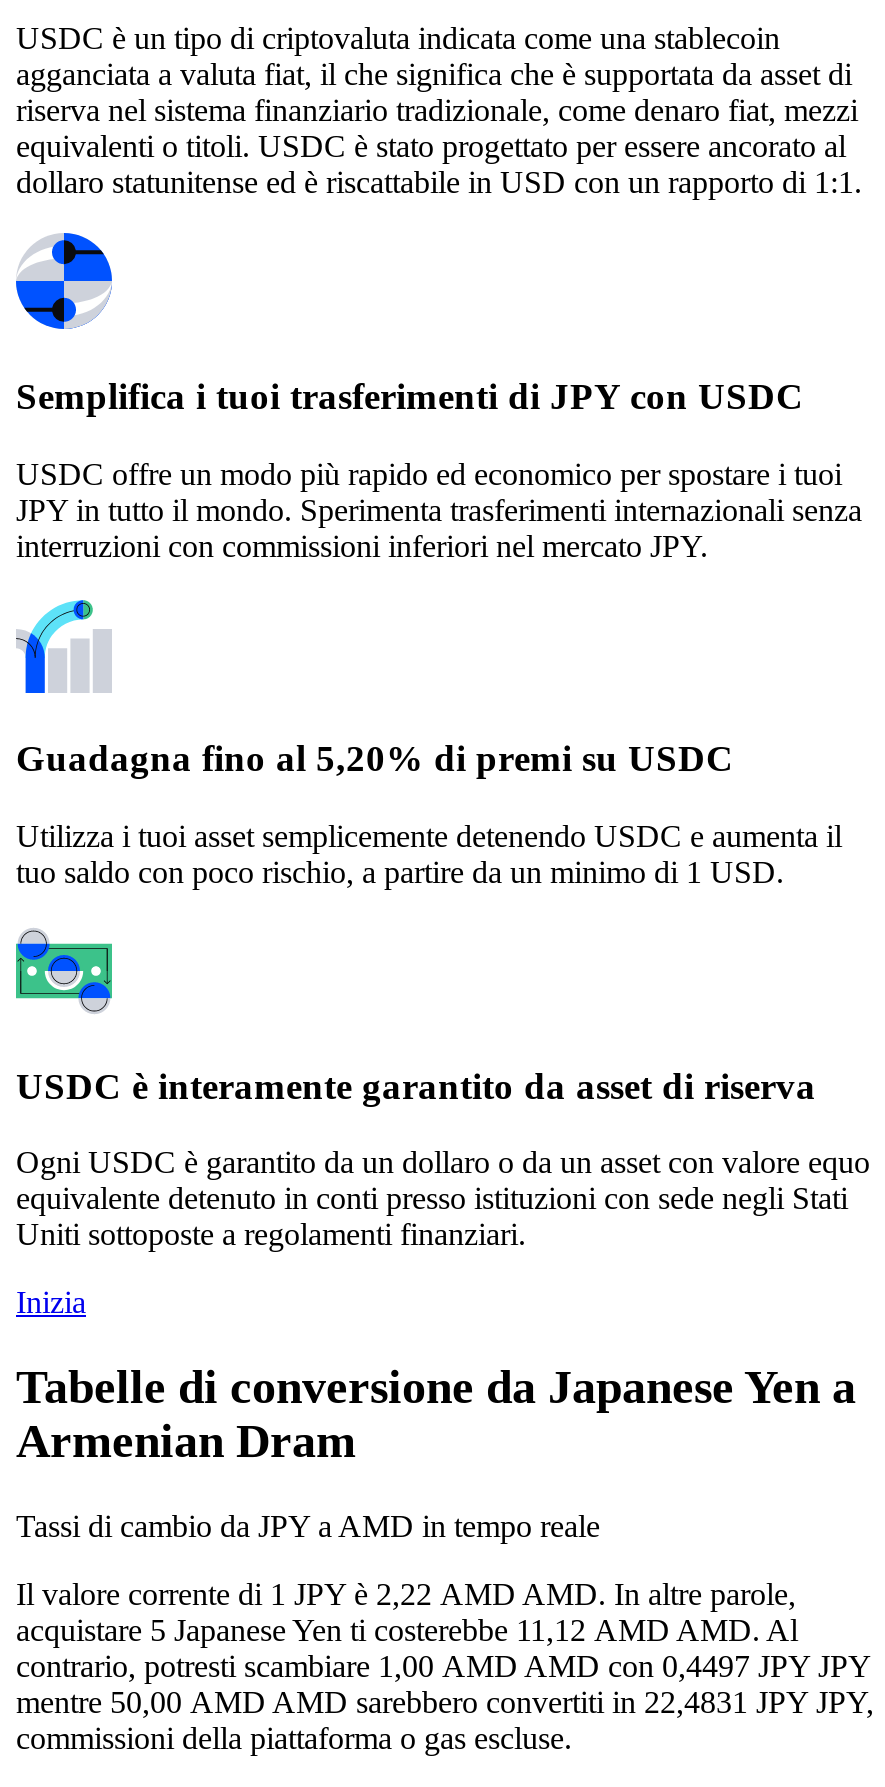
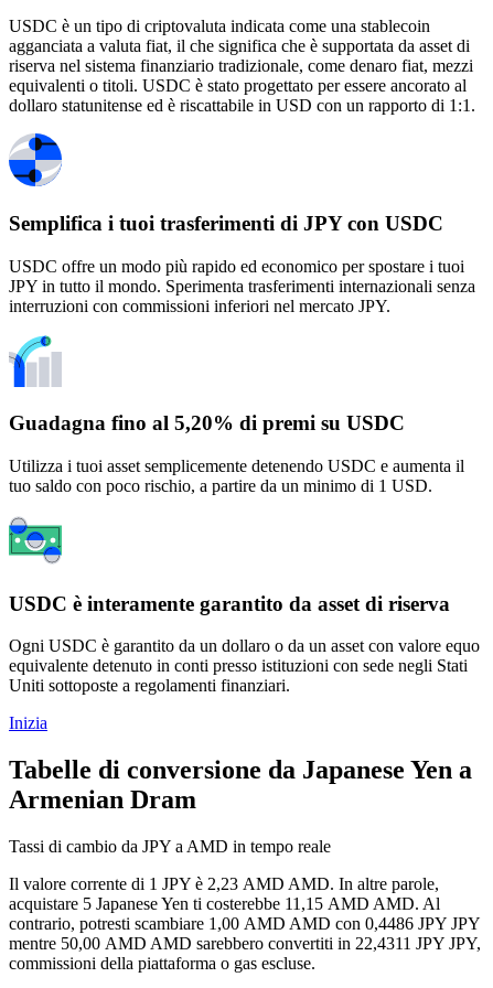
- Il valore corrente di 1 JPY è 2,22 AMD AMD. In altre parole,
+ Il valore corrente di 1 JPY è 2,23 AMD AMD. In altre parole,

- acquistare 5 Japanese Yen ti costerebbe 11,12 AMD AMD. Al
+ acquistare 5 Japanese Yen ti costerebbe 11,15 AMD AMD. Al

- contrario, potresti scambiare 1,00 AMD AMD con 0,4497 JPY JPY
+ contrario, potresti scambiare 1,00 AMD AMD con 0,4486 JPY JPY

- mentre 50,00 AMD AMD sarebbero convertiti in 22,4831 JPY JPY,
+ mentre 50,00 AMD AMD sarebbero convertiti in 22,4311 JPY JPY,
